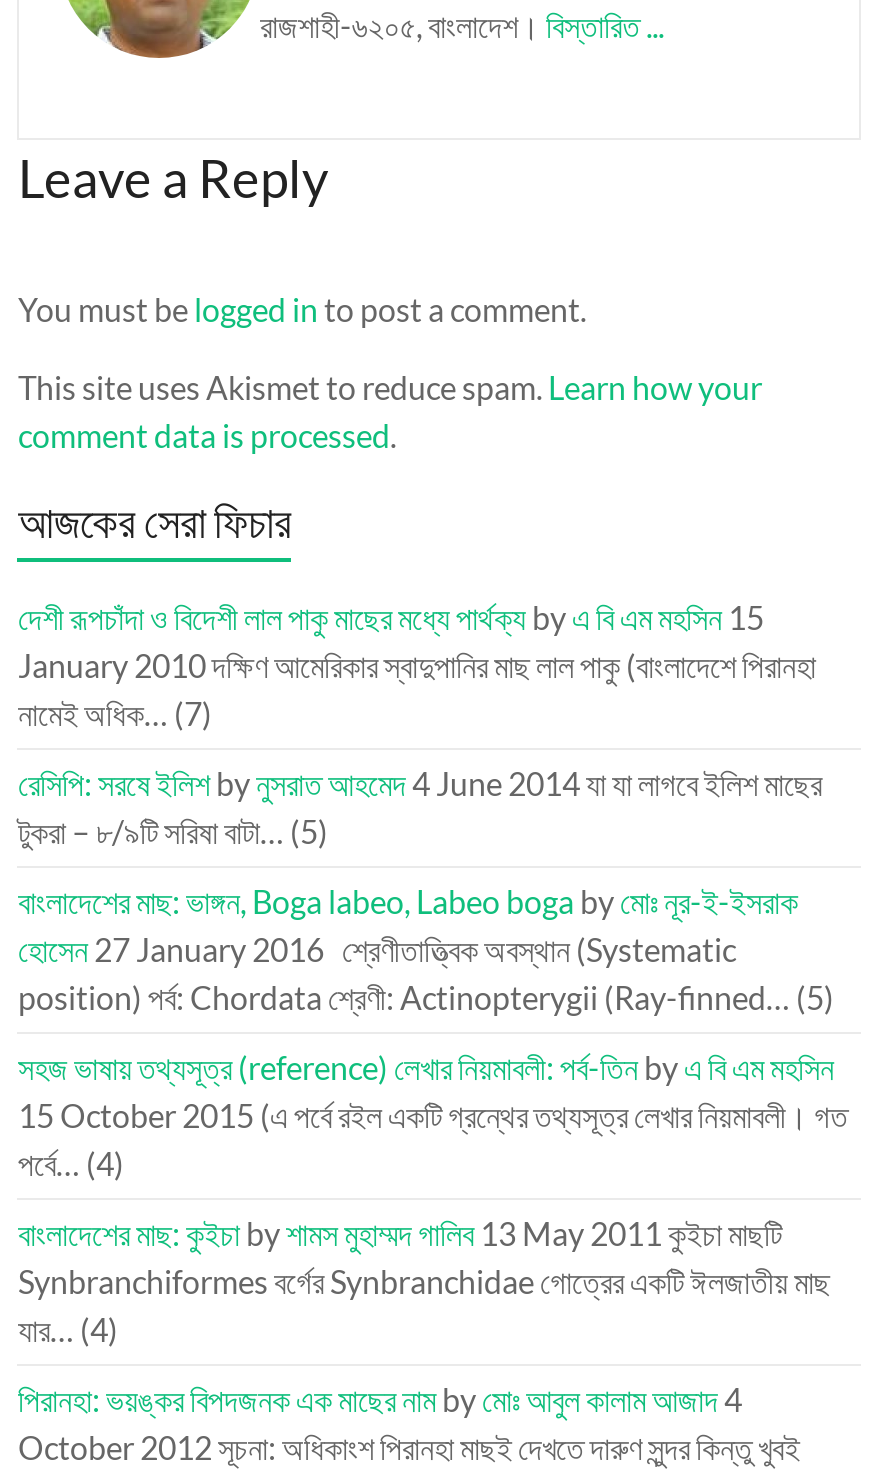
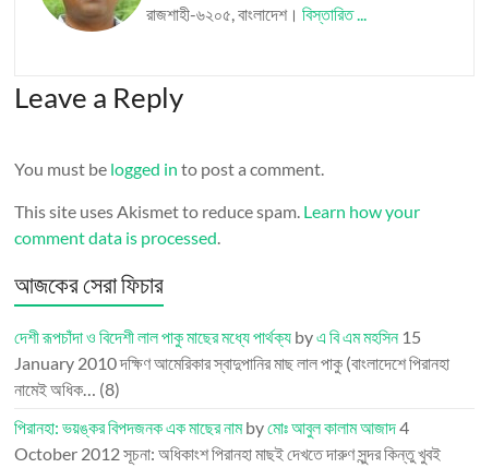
- নামেই অধিক… (7)
- রেসিপি: সরষে ইলিশ byনুসরাত আহমেদ 4 June 2014 যা যা লাগবে ইলিশ মাছের
- টুকরা – ৮/৯টি সরিষা বাটা… (5)
- বাংলাদেশের মাছ: ভাঙ্গন, Boga labeo, Labeo boga by মোঃ নূর-ই-ইসরাক
- হোসেন 27 January 2016 শ্রেণীতাত্ত্বিক অবস্থান (Systematic
- position) পর্ব: Chordata শ্রেণী: Actinopterygii (Ray-finned… (5)
- সহজ ভাষায় তথ্যসূত্র (reference) লেখার নিয়মাবলী: পর্ব-তিন by এ বি এম মহসিন
- 15 October 2015 (এ পর্বে রইল একটি গ্রন্থের তথ্যসূত্র লেখার নিয়মাবলী। গত
- পর্বে… (4)
- বাংলাদেশের মাছ: কুইচা byশামস মুহাম্মদ গালিব 13 May 2011 কুইচা মাছটি
- Synbranchiformes বর্গের Synbranchidae গোত্রের একটি ঈলজাতীয় মাছ
- যার… (4)
+ নামেই অধিক… (8)
